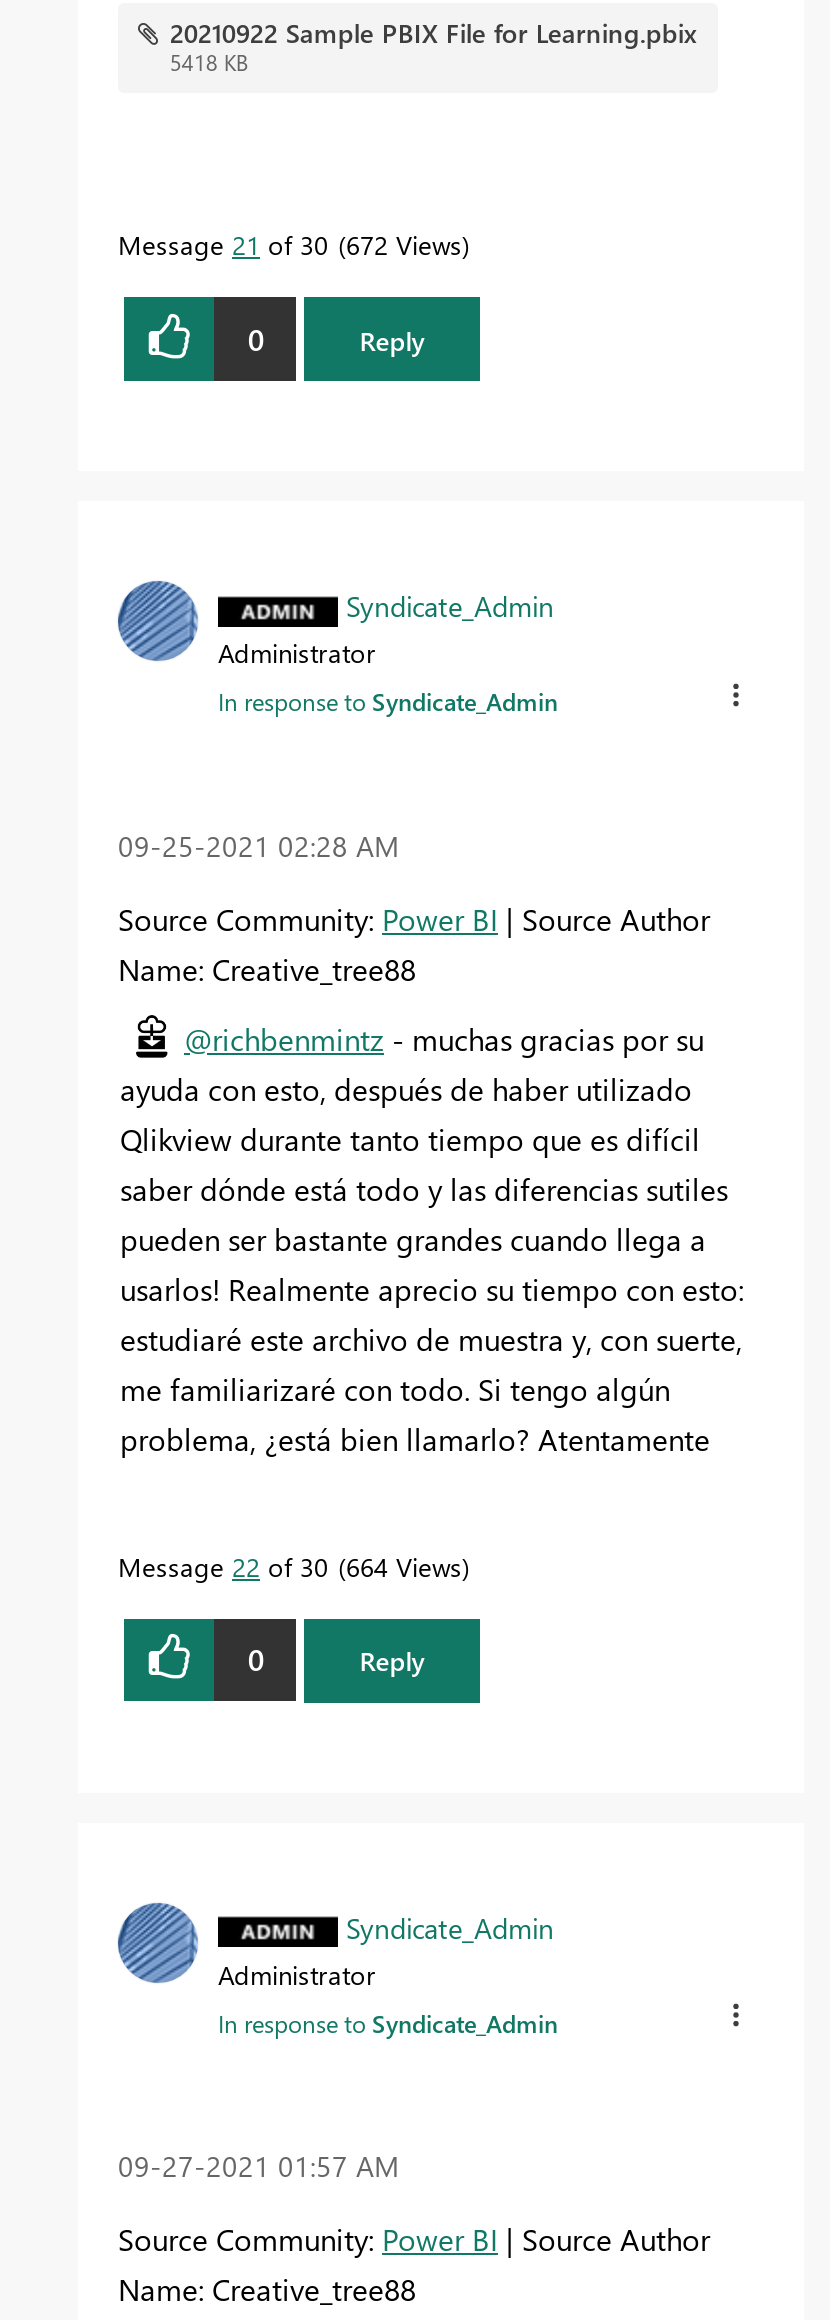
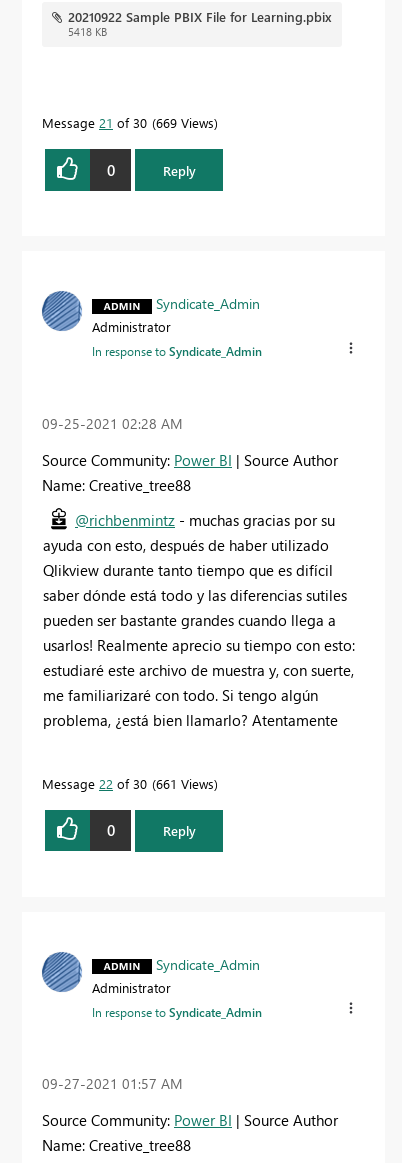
- Message 21 of 30 672 Views
+ Message 21 of 30 669 Views

- Message 22 of 30 664 Views
+ Message 22 of 30 661 Views
